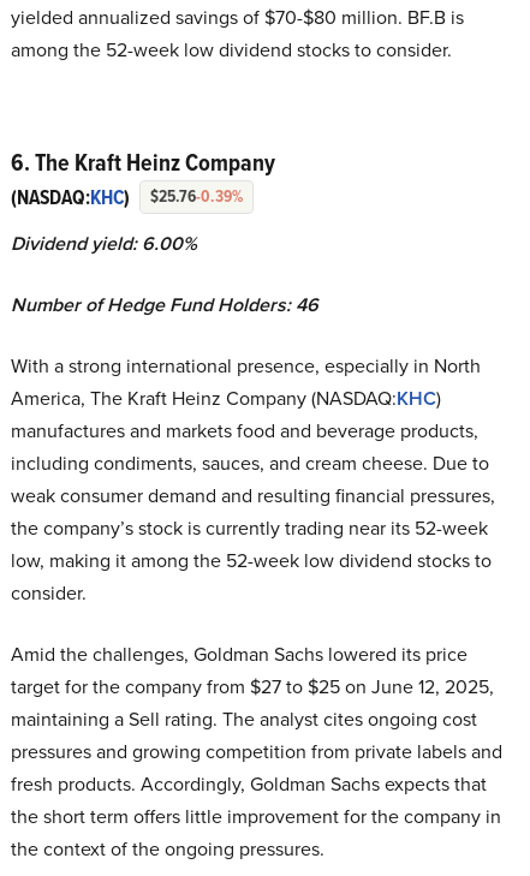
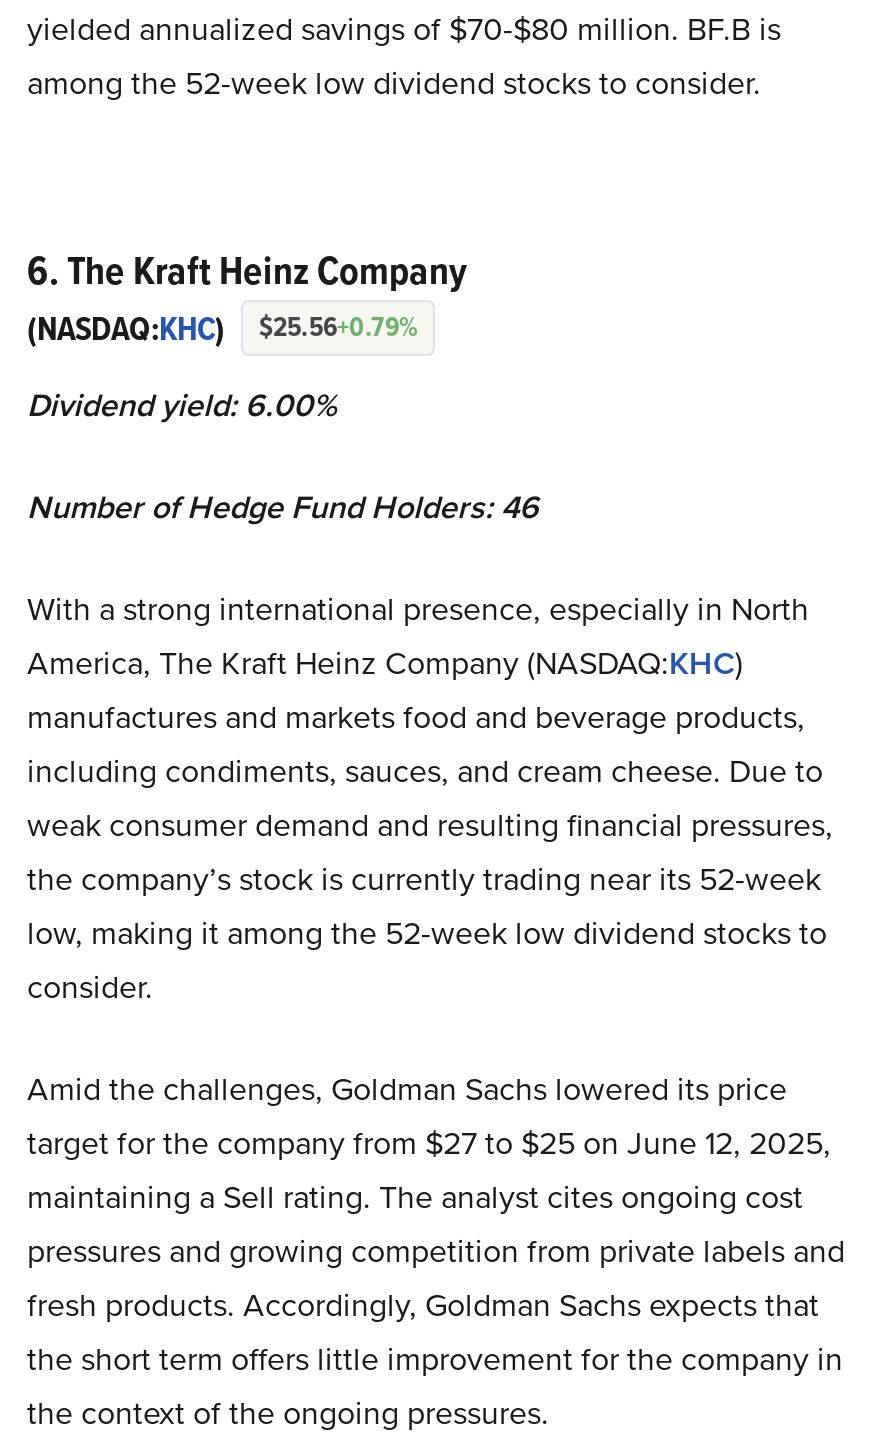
- (NASDAQ:KHC) $25.76-0.39%
+ (NASDAQ:KHC) $25.56+0.79%
